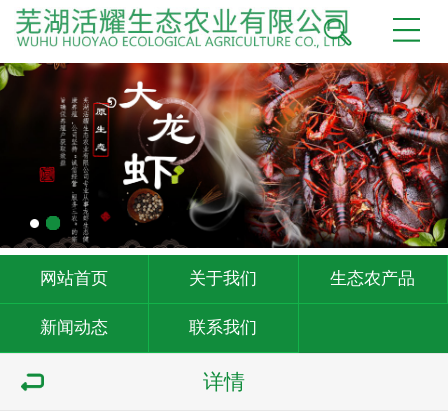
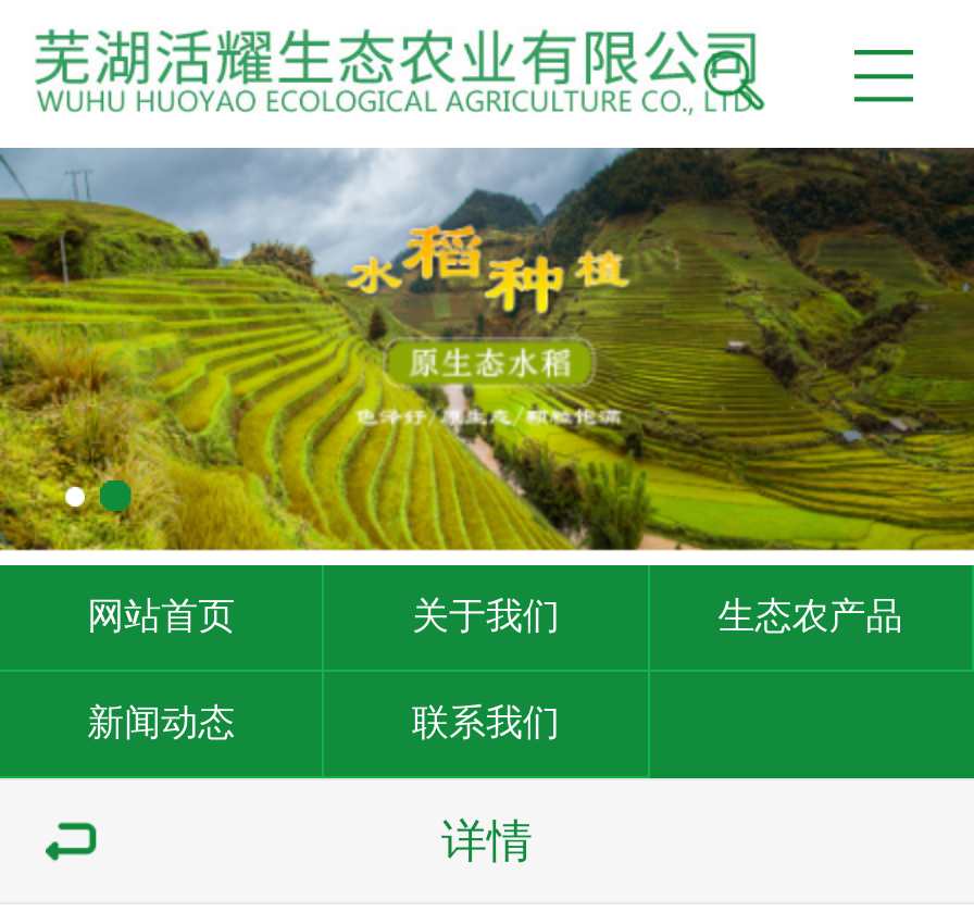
- [image]
+ [image]
